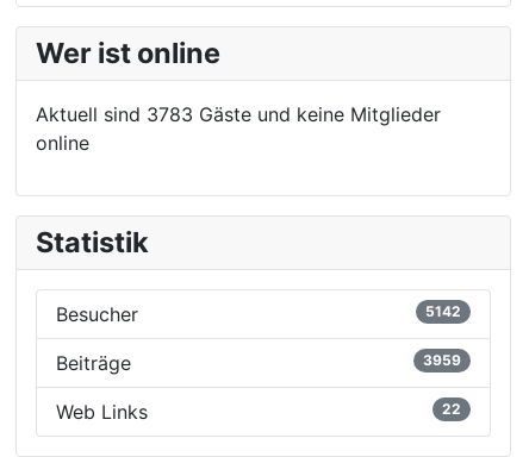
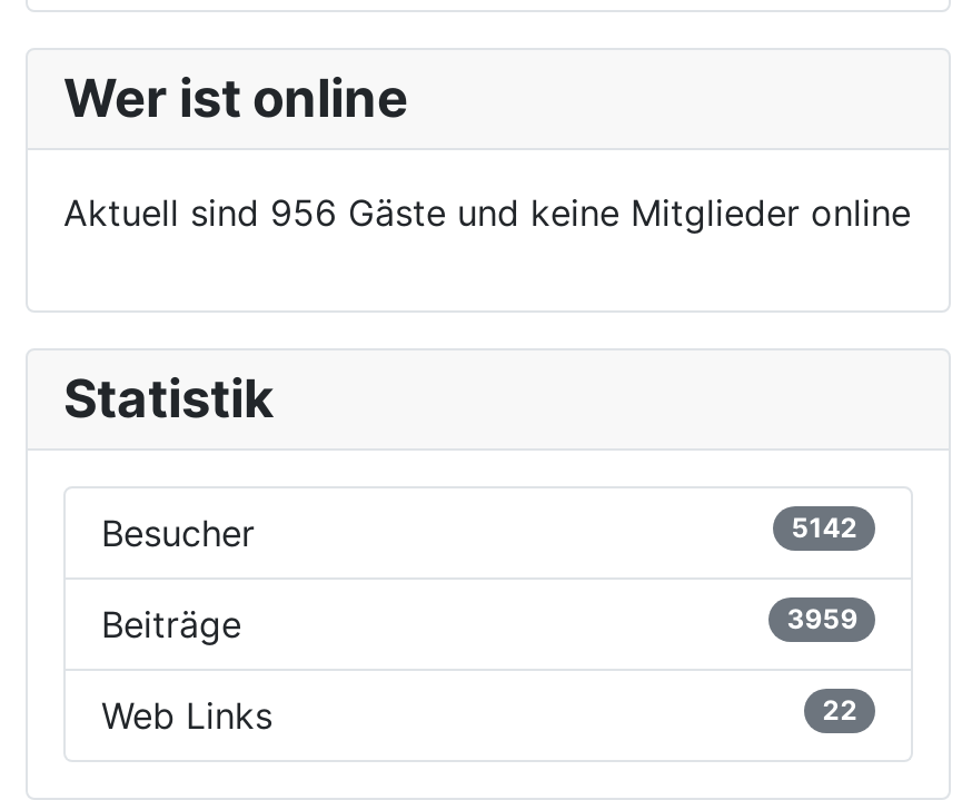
- Aktuell sind 3783 Gäste und keine Mitglieder
- online
+ Aktuell sind 956 Gäste und keine Mitglieder online
